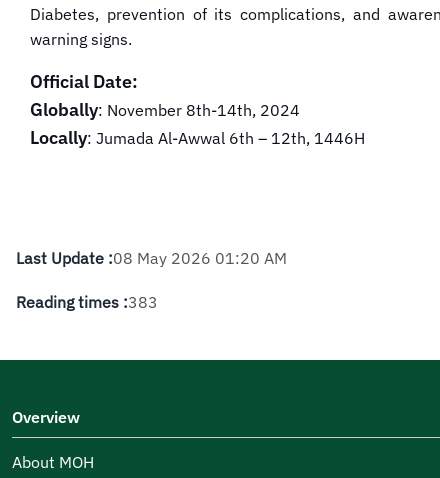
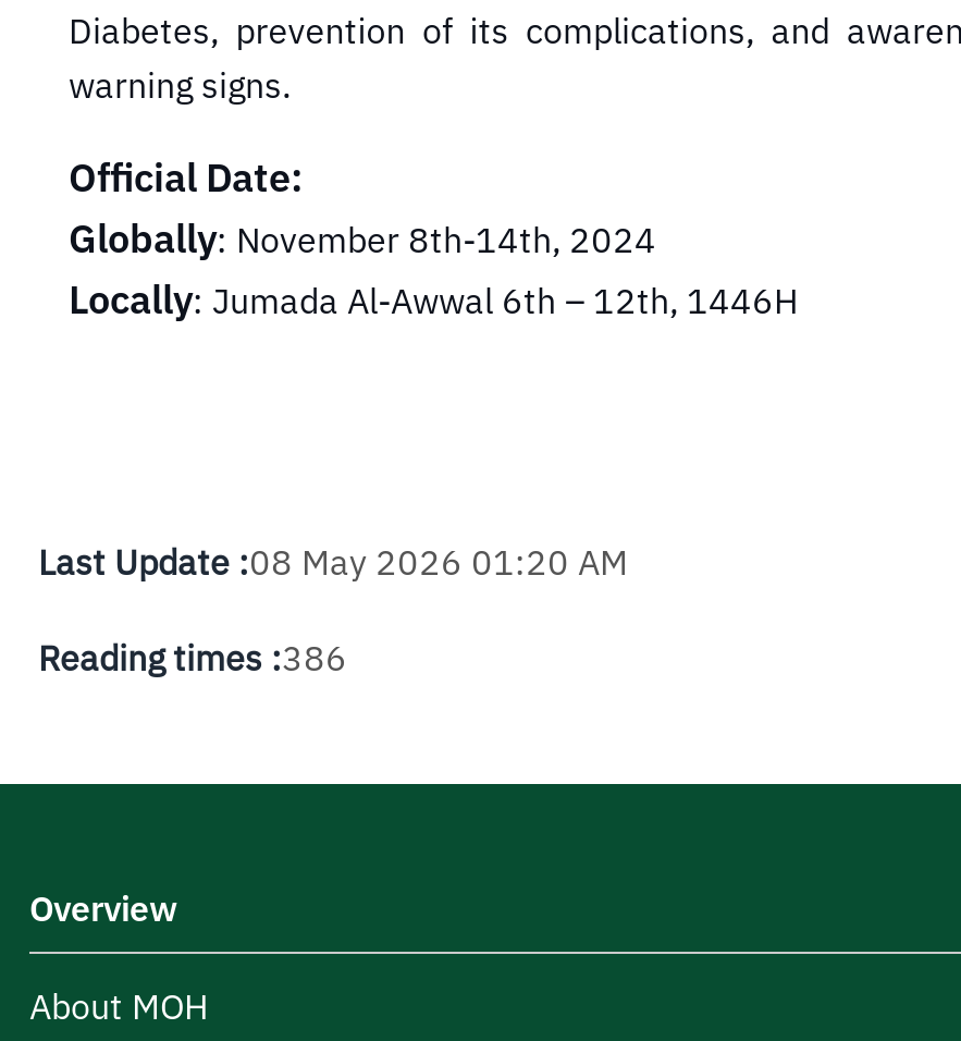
- Reading times : 383
+ Reading times : 386
